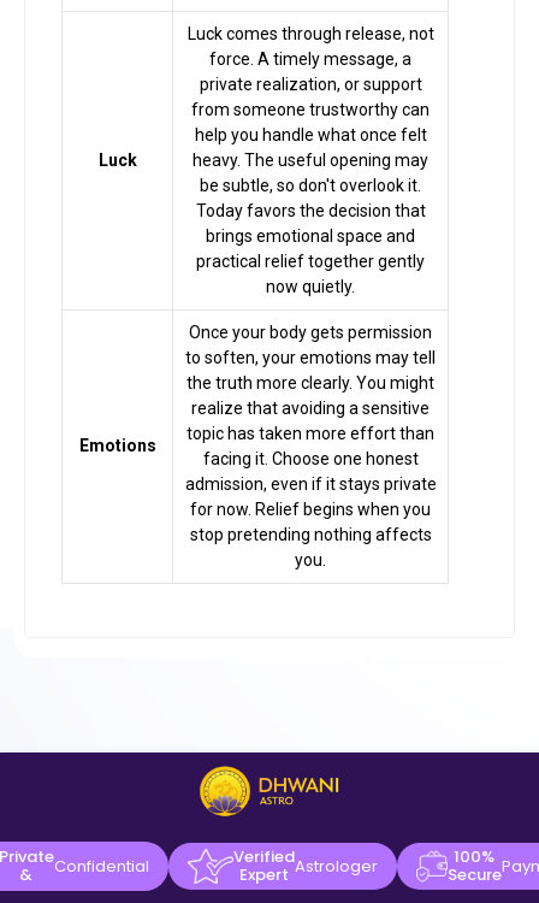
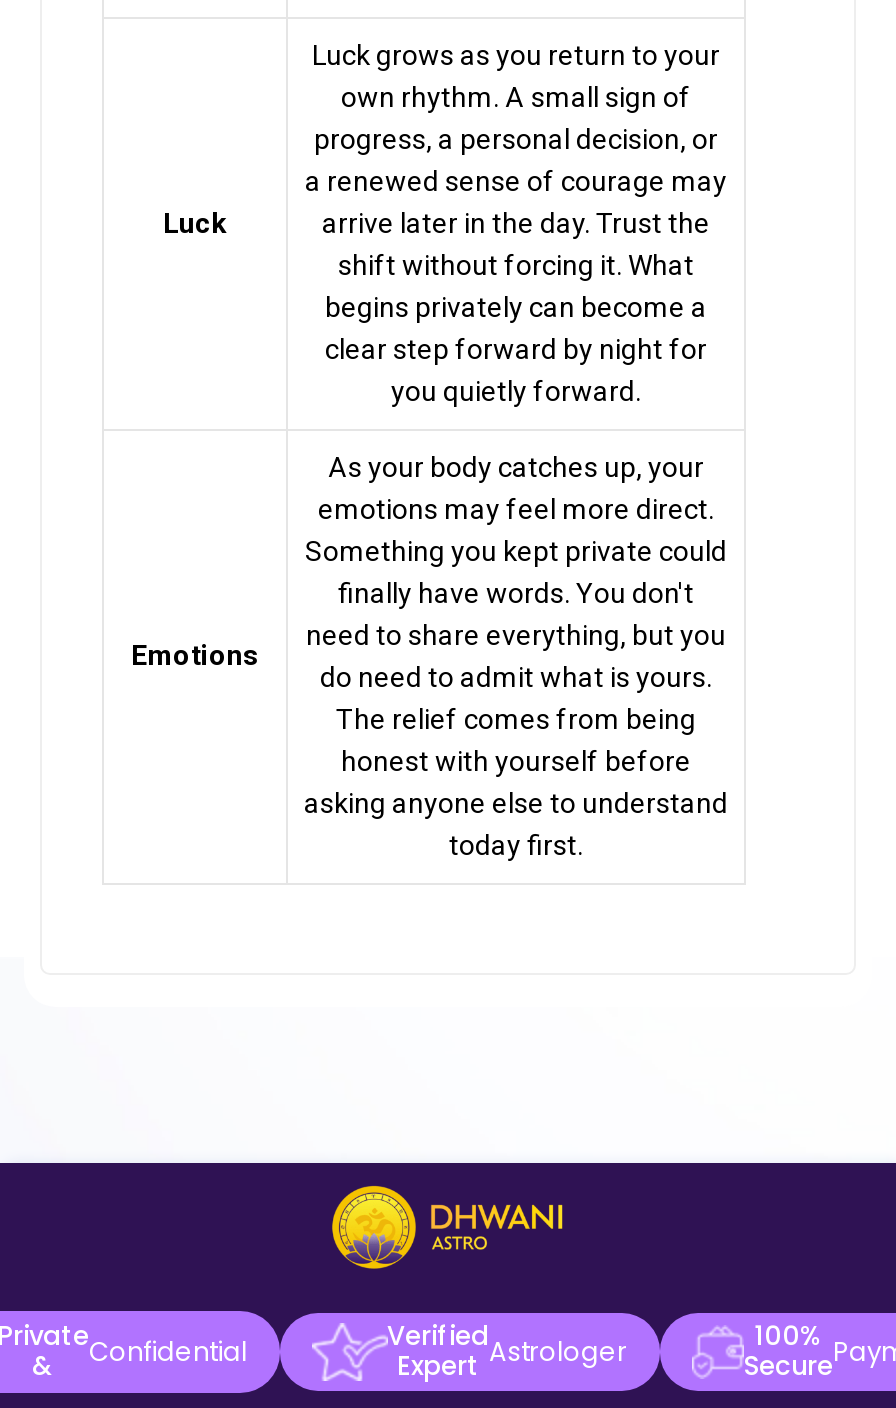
- Luck comes through release, not
- force. A timely message, a
- private realization, or support
- from someone trustworthy can
- help you handle what once felt
- heavy. The useful opening may
- be subtle, so don't overlook it.
- Today favors the decision that
- brings emotional space and
- practical relief together gently
- now quietly.
+ Luck grows as you return to your
+ own rhythm. A small sign of
+ progress, a personal decision, or
+ a renewed sense of courage may
+ arrive later in the day. Trust the
+ shift without forcing it. What
+ begins privately can become a
+ clear step forward by night for
+ you quietly forward.

- Once your body gets permission
- to soften, your emotions may tell
- the truth more clearly. You might
- realize that avoiding a sensitive
- topic has taken more effort than
- facing it. Choose one honest
- admission, even if it stays private
- for now. Relief begins when you
- stop pretending nothing affects
- you.
+ As your body catches up, your
+ emotions may feel more direct.
+ Something you kept private could
+ finally have words. You don't
+ need to share everything, but you
+ do need to admit what is yours.
+ The relief comes from being
+ honest with yourself before
+ asking anyone else to understand
+ today first.
